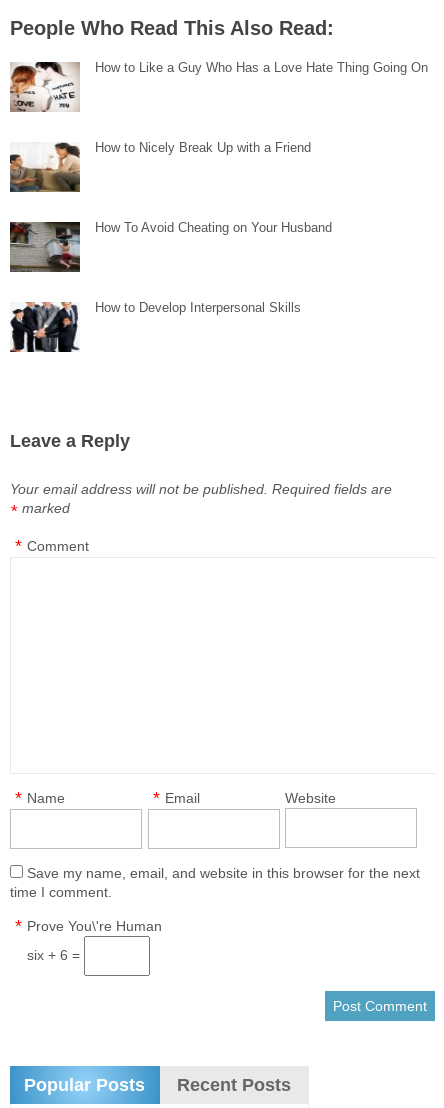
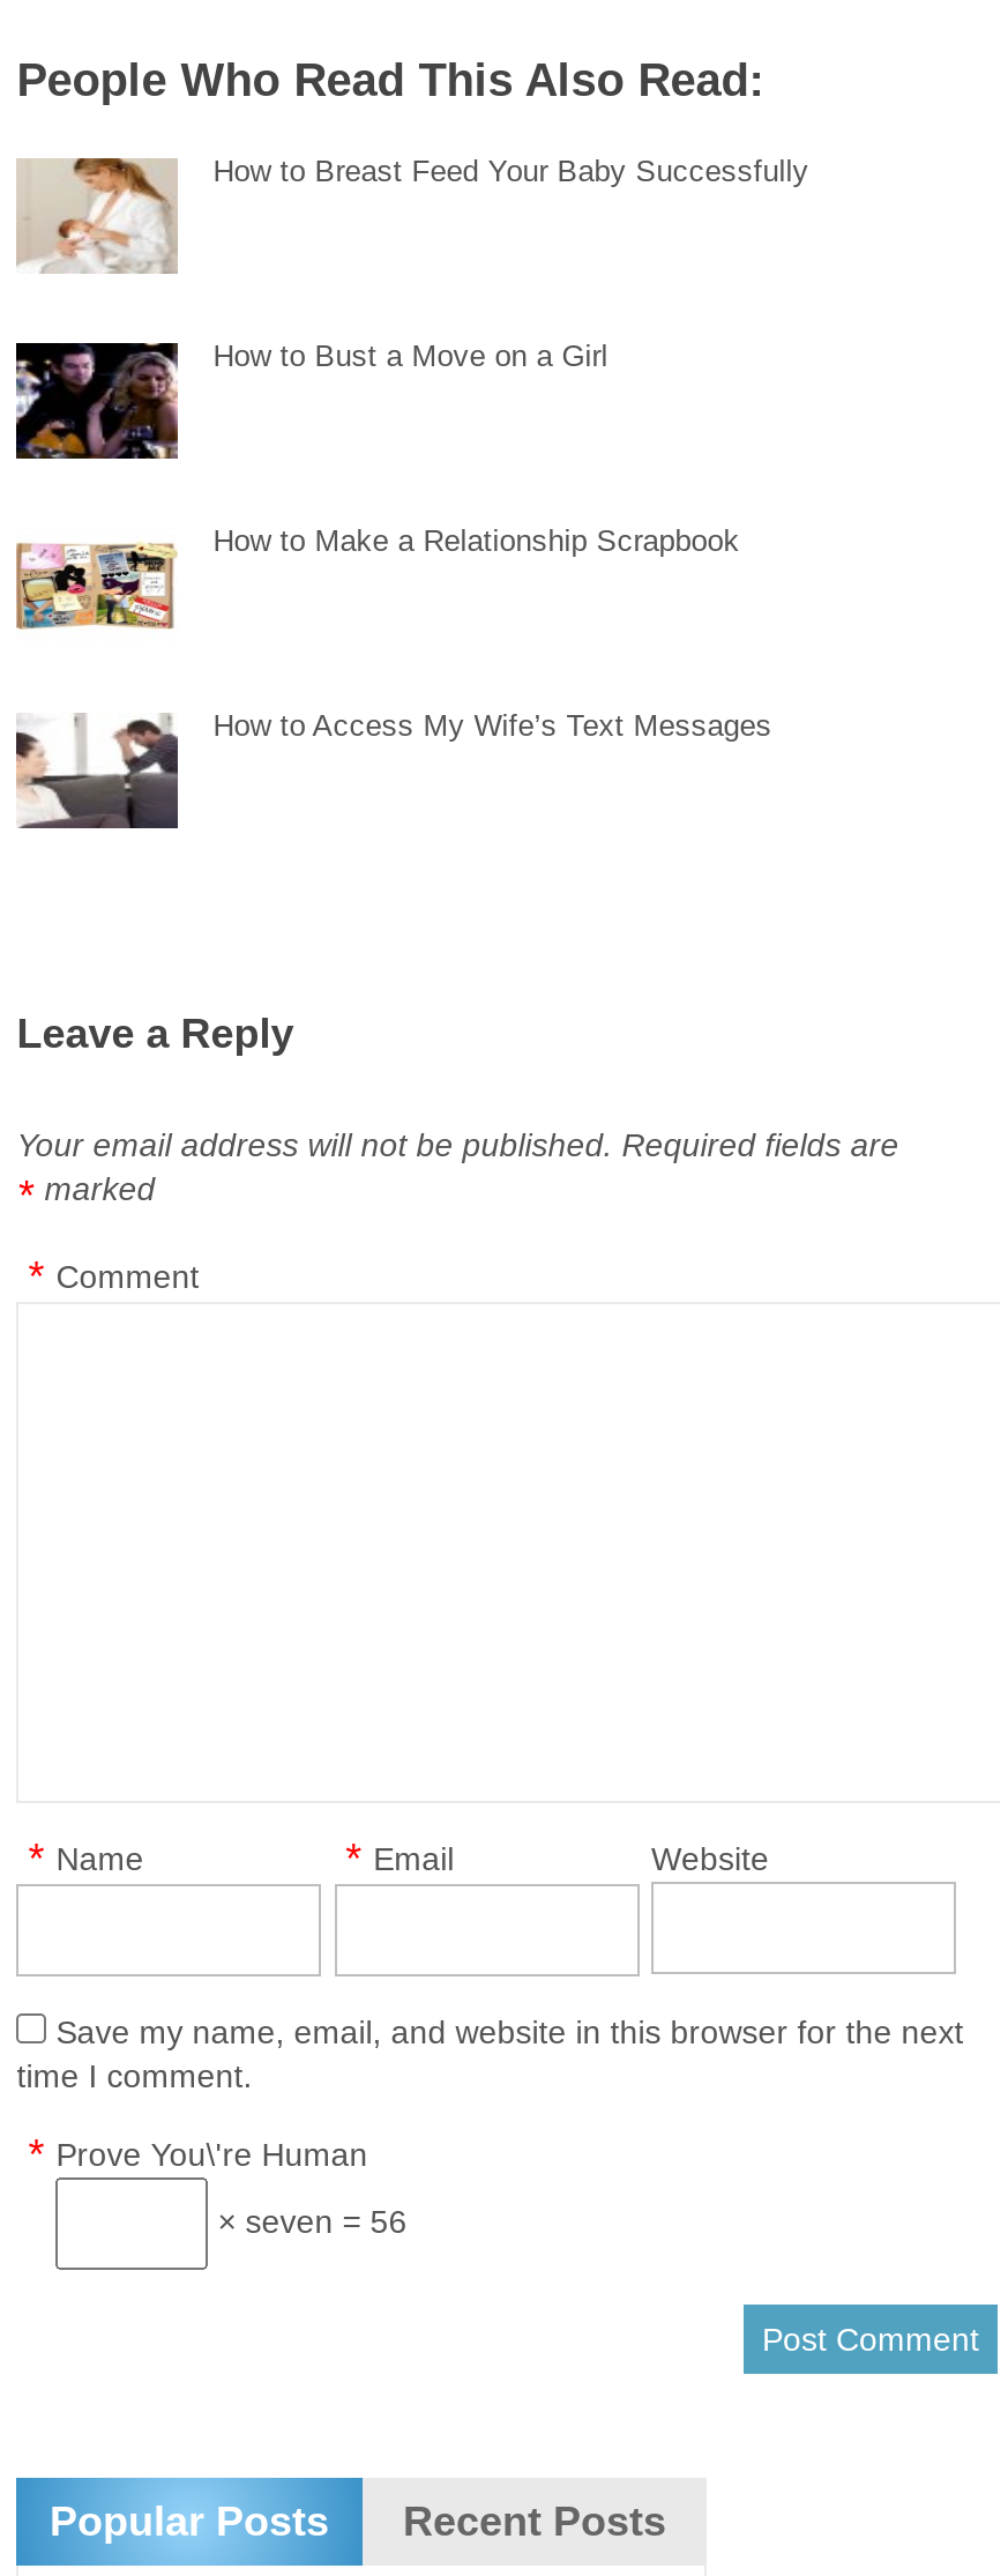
- [image]
- How to Like a Guy Who Has a Love Hate Thing Going On
+ [image]
+ How to Breast Feed Your Baby Successfully

- [image]
- How to Nicely Break Up with a Friend
+ [image]
+ How to Bust a Move on a Girl

- [image]
- How To Avoid Cheating on Your Husband
+ [image]
+ How to Make a Relationship Scrapbook

- [image]
- How to Develop Interpersonal Skills
+ [image]
+ How to Access My Wife’s Text Messages

- six + 6 =
+ × seven = 56
